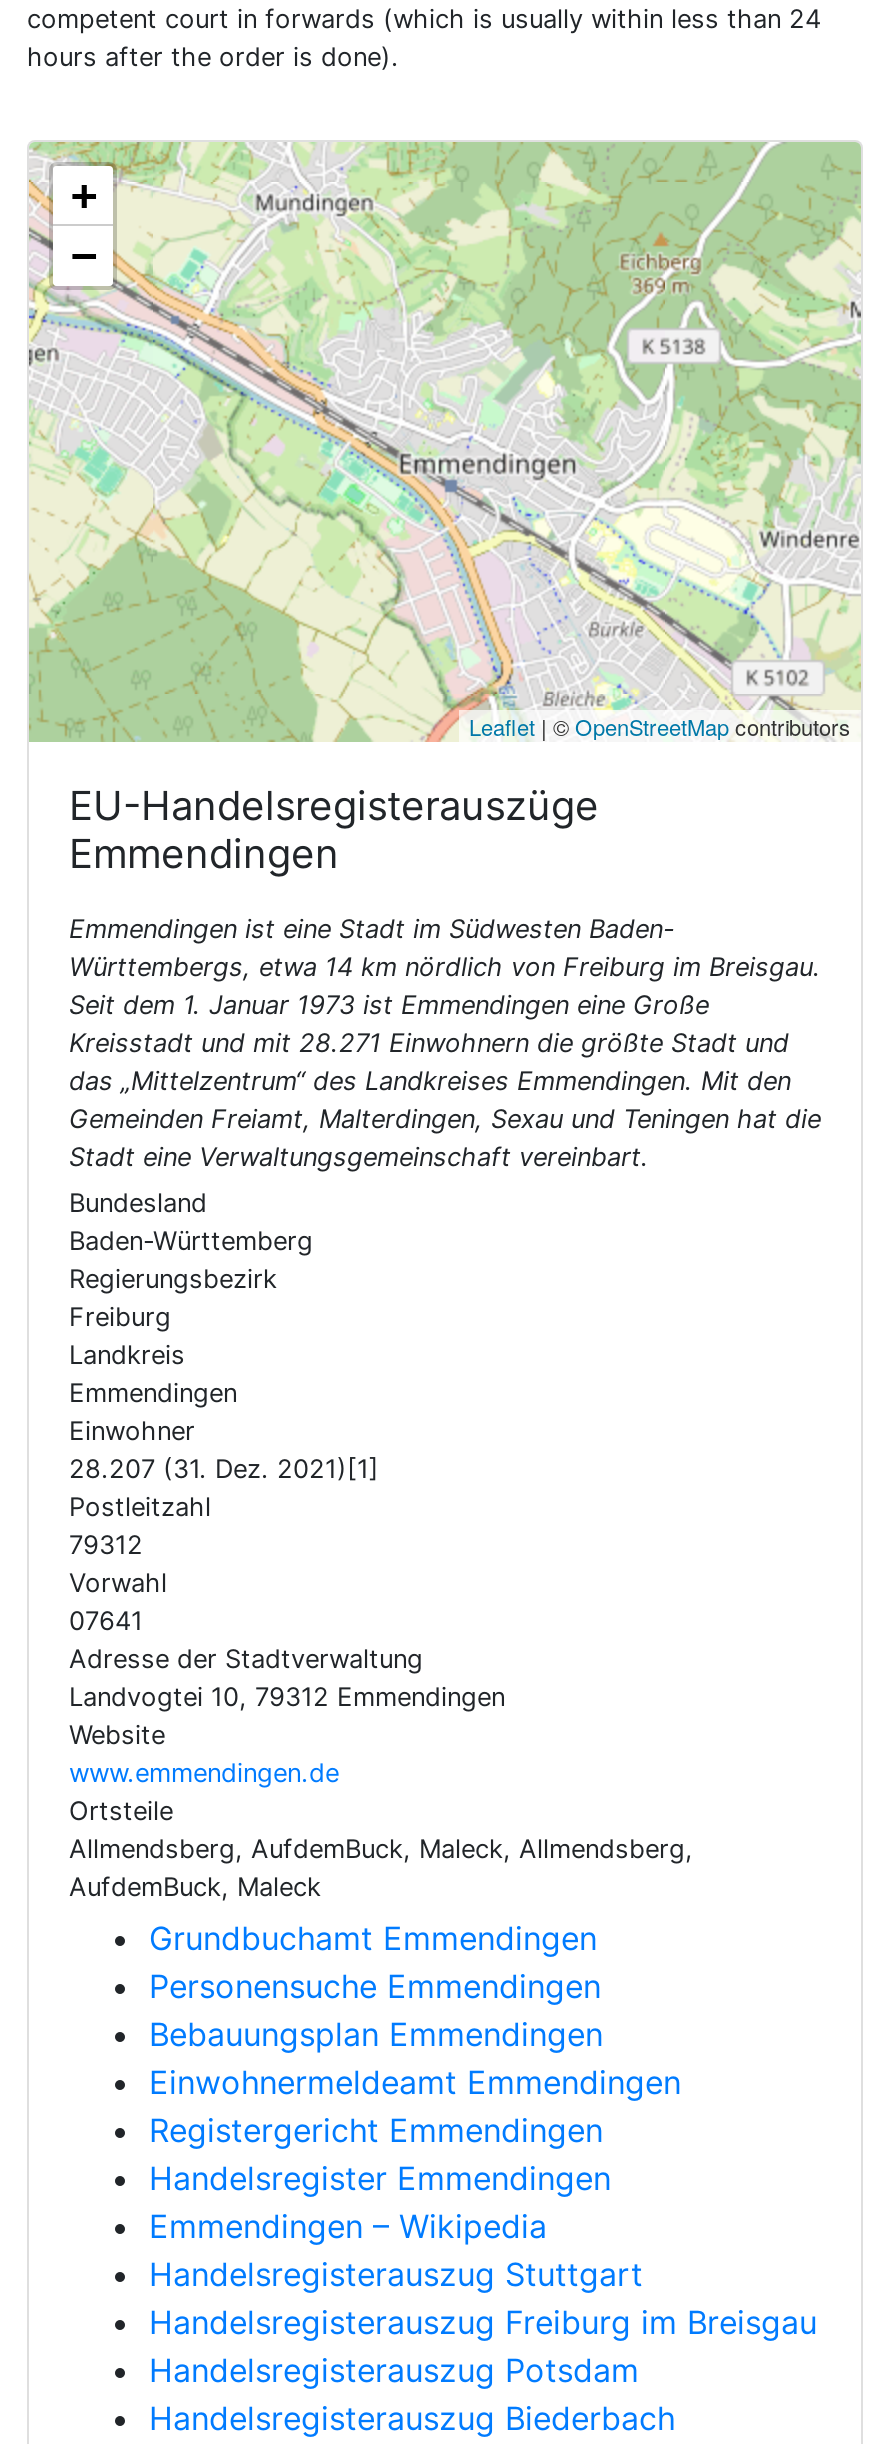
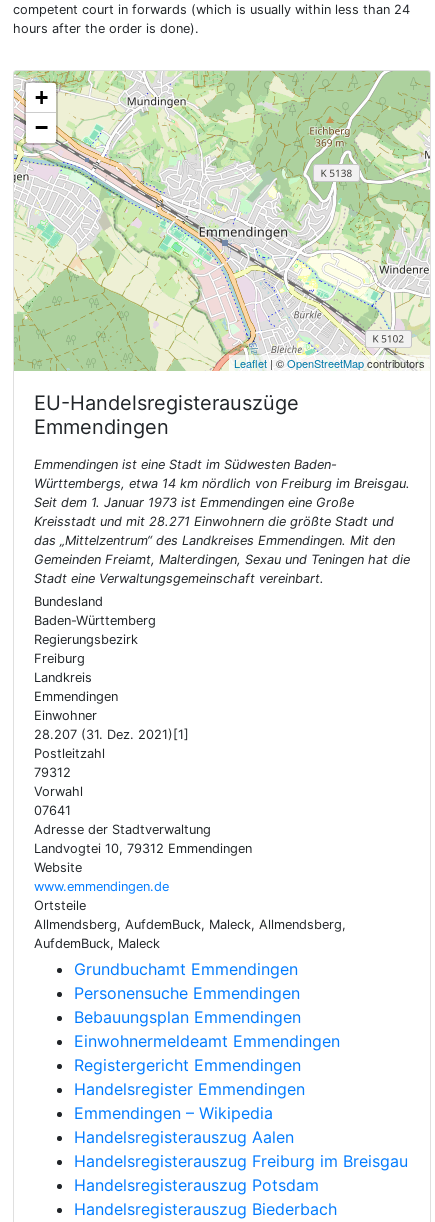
- Handelsregisterauszug Stuttgart
+ Handelsregisterauszug Aalen
